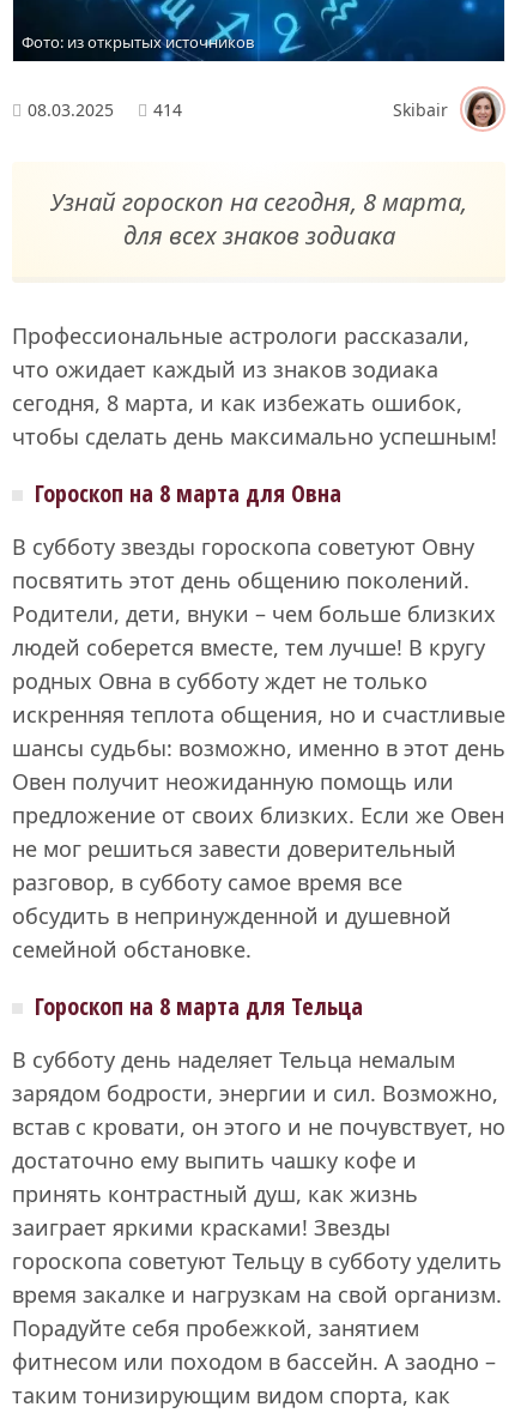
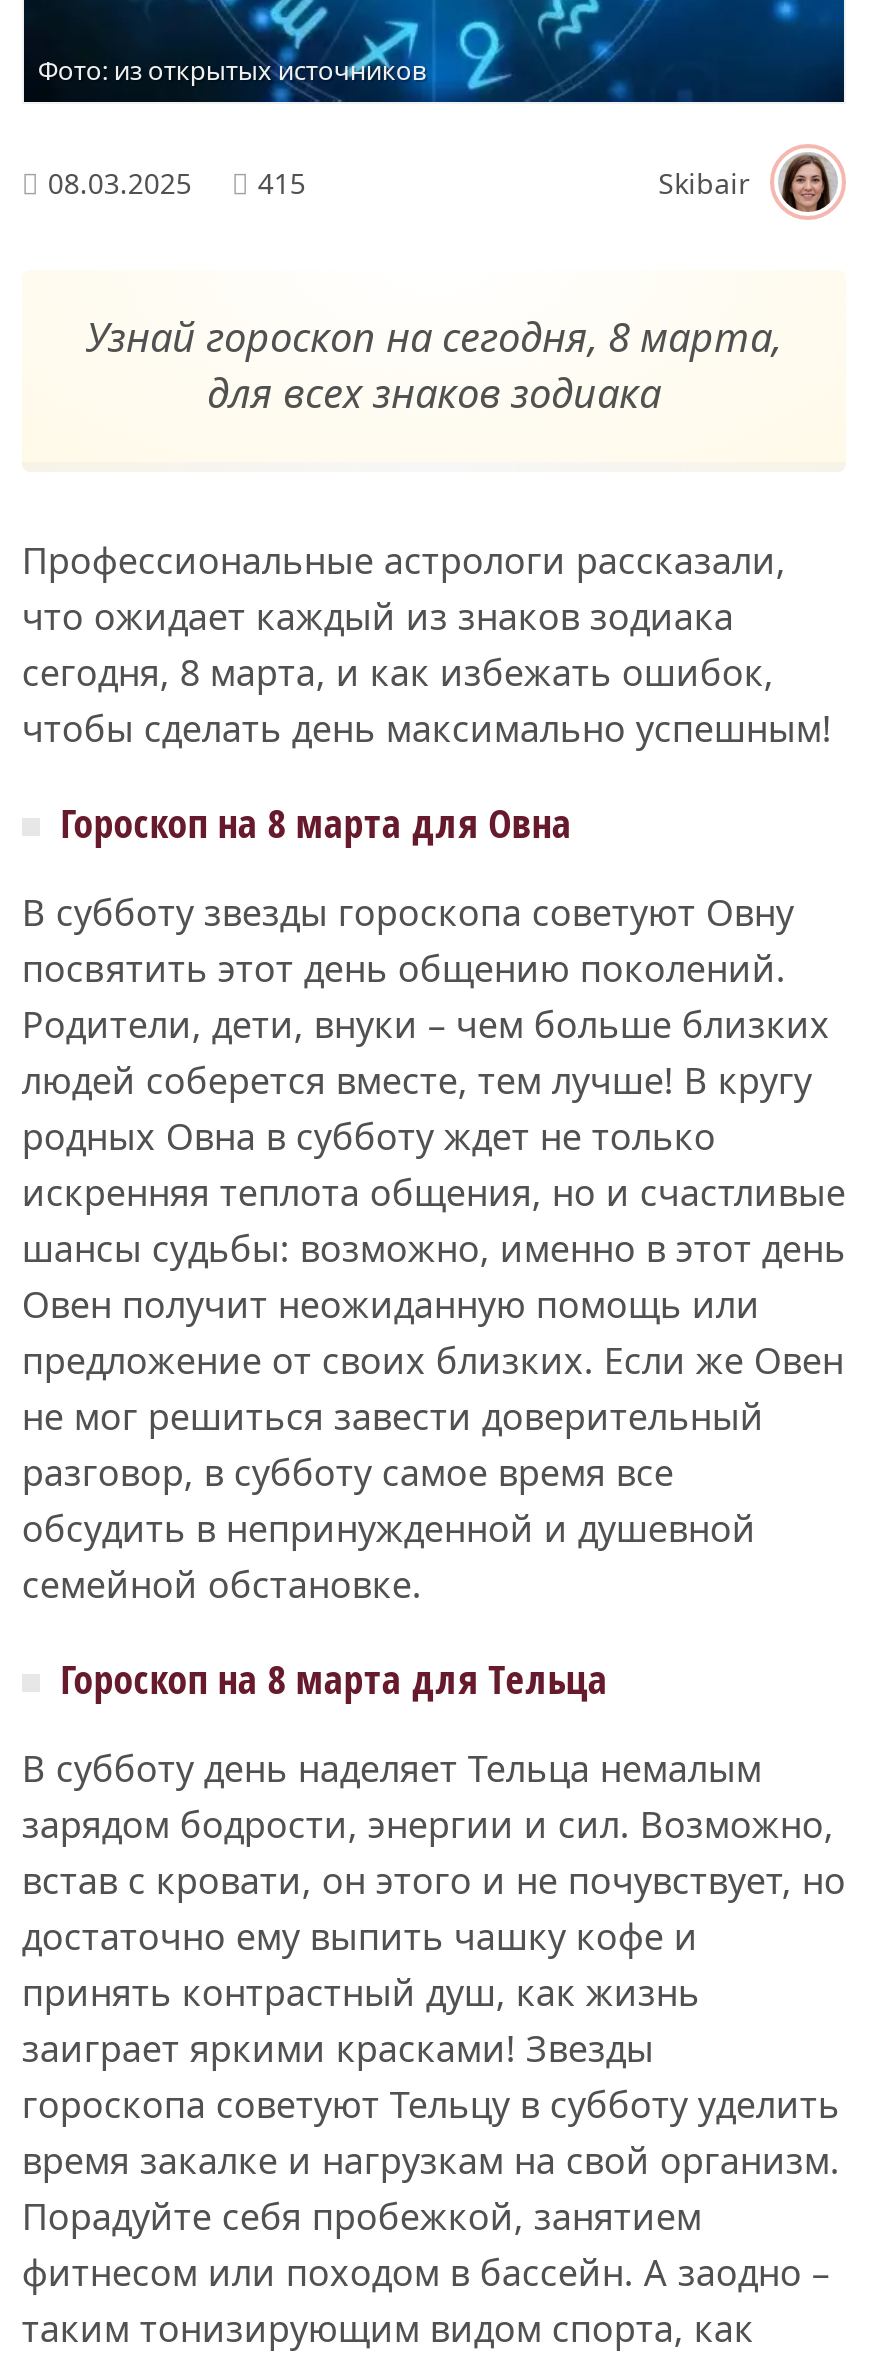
- 08.03.2025 414
+ 08.03.2025 415
